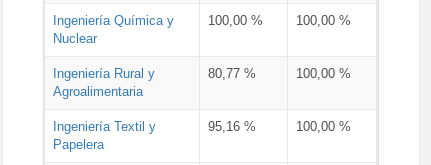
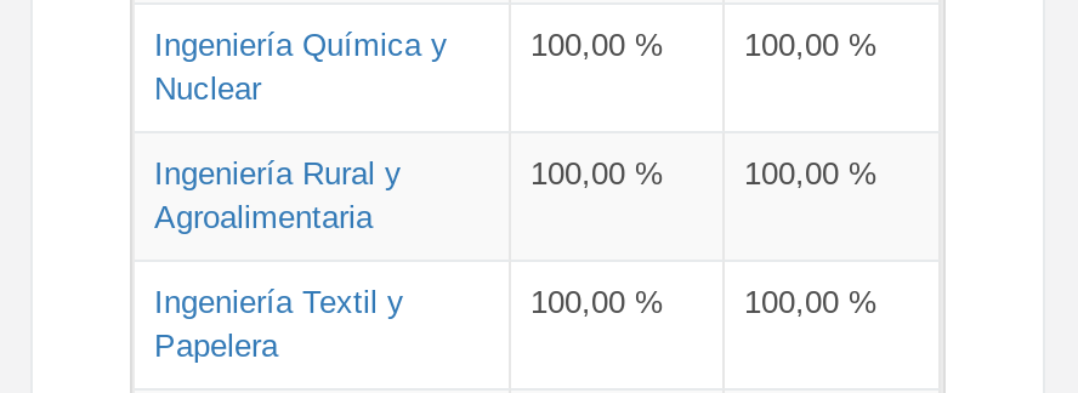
- 80,77 %
+ 100,00 %

- 95,16 %
+ 100,00 %
